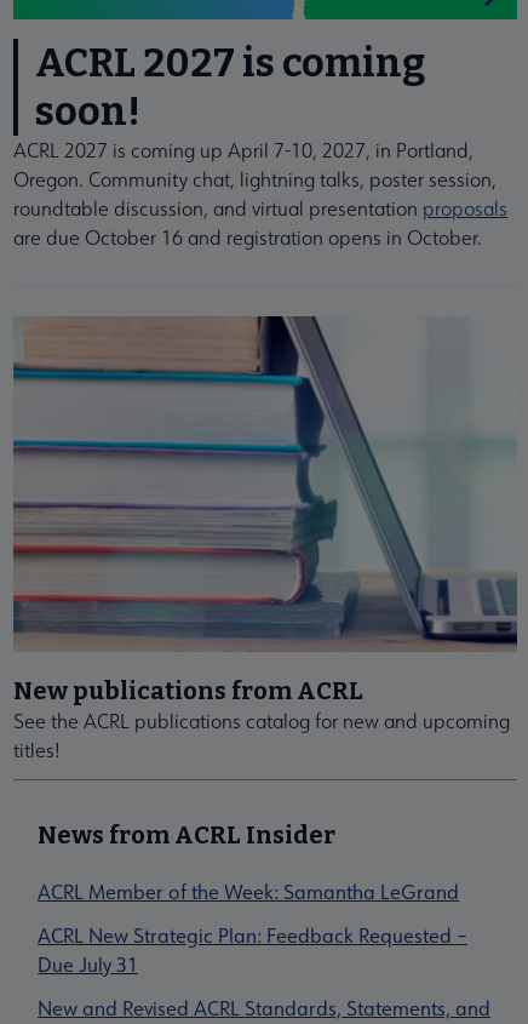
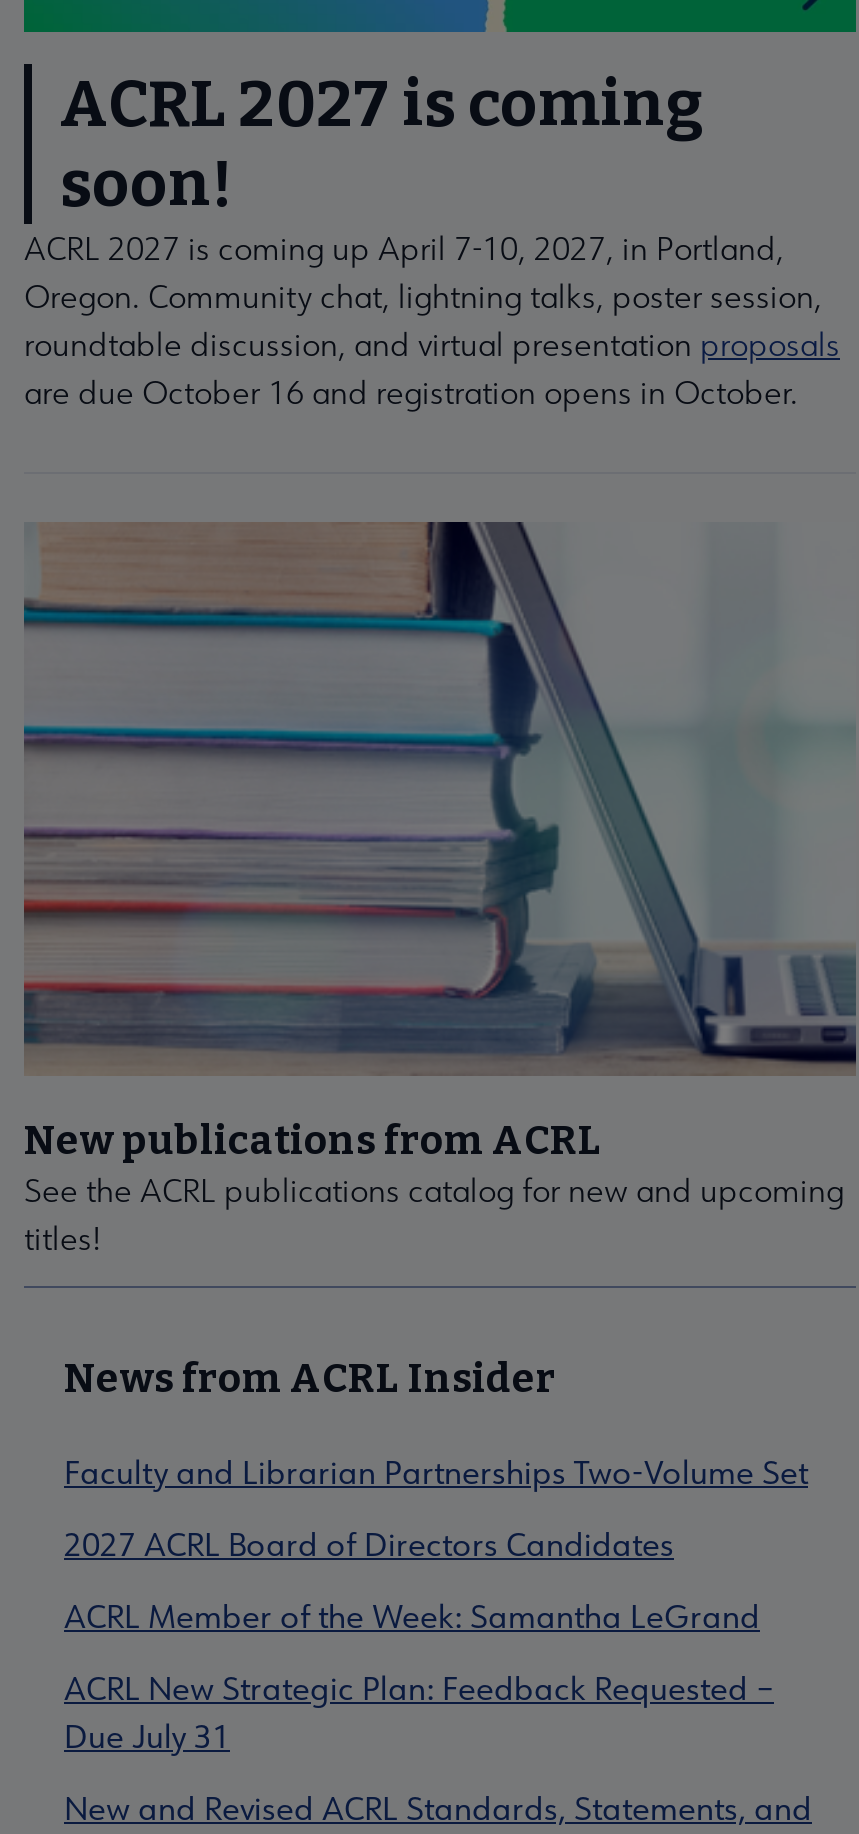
+ Faculty and Librarian Partnerships Two-Volume Set
+ 2027 ACRL Board of Directors Candidates
